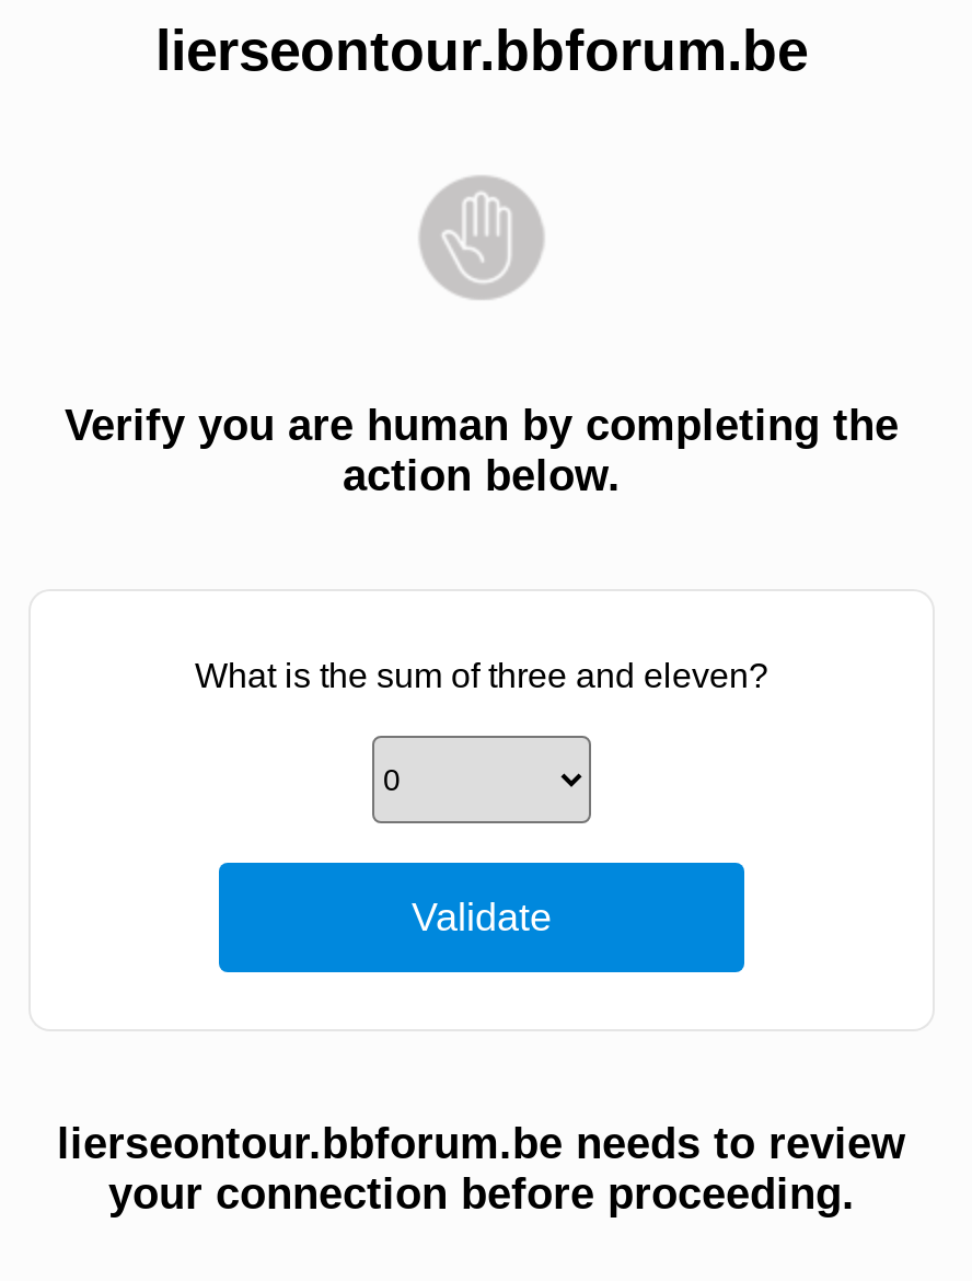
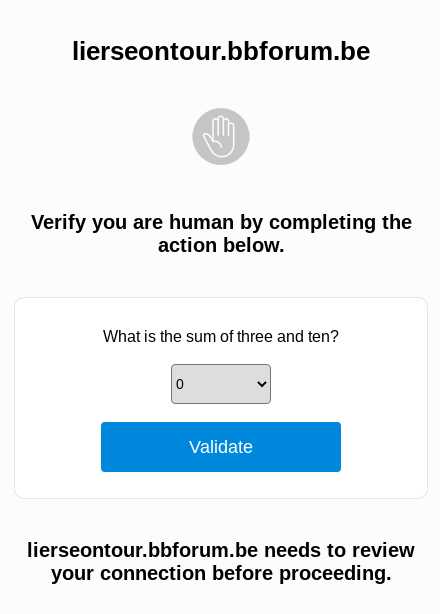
- What is the sum of three and eleven?
+ What is the sum of three and ten?
